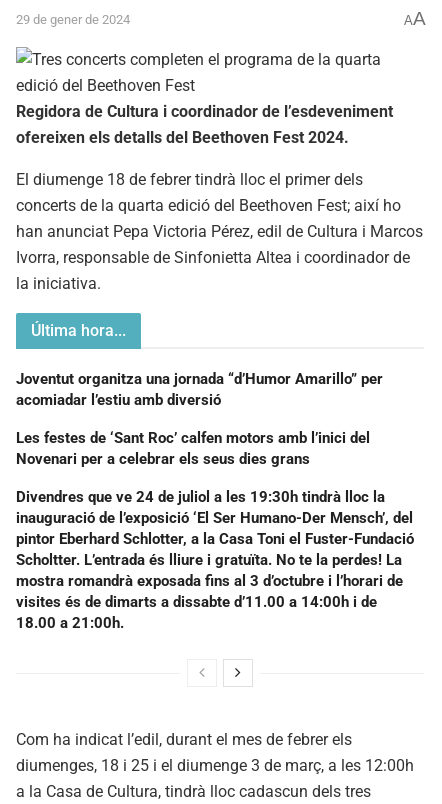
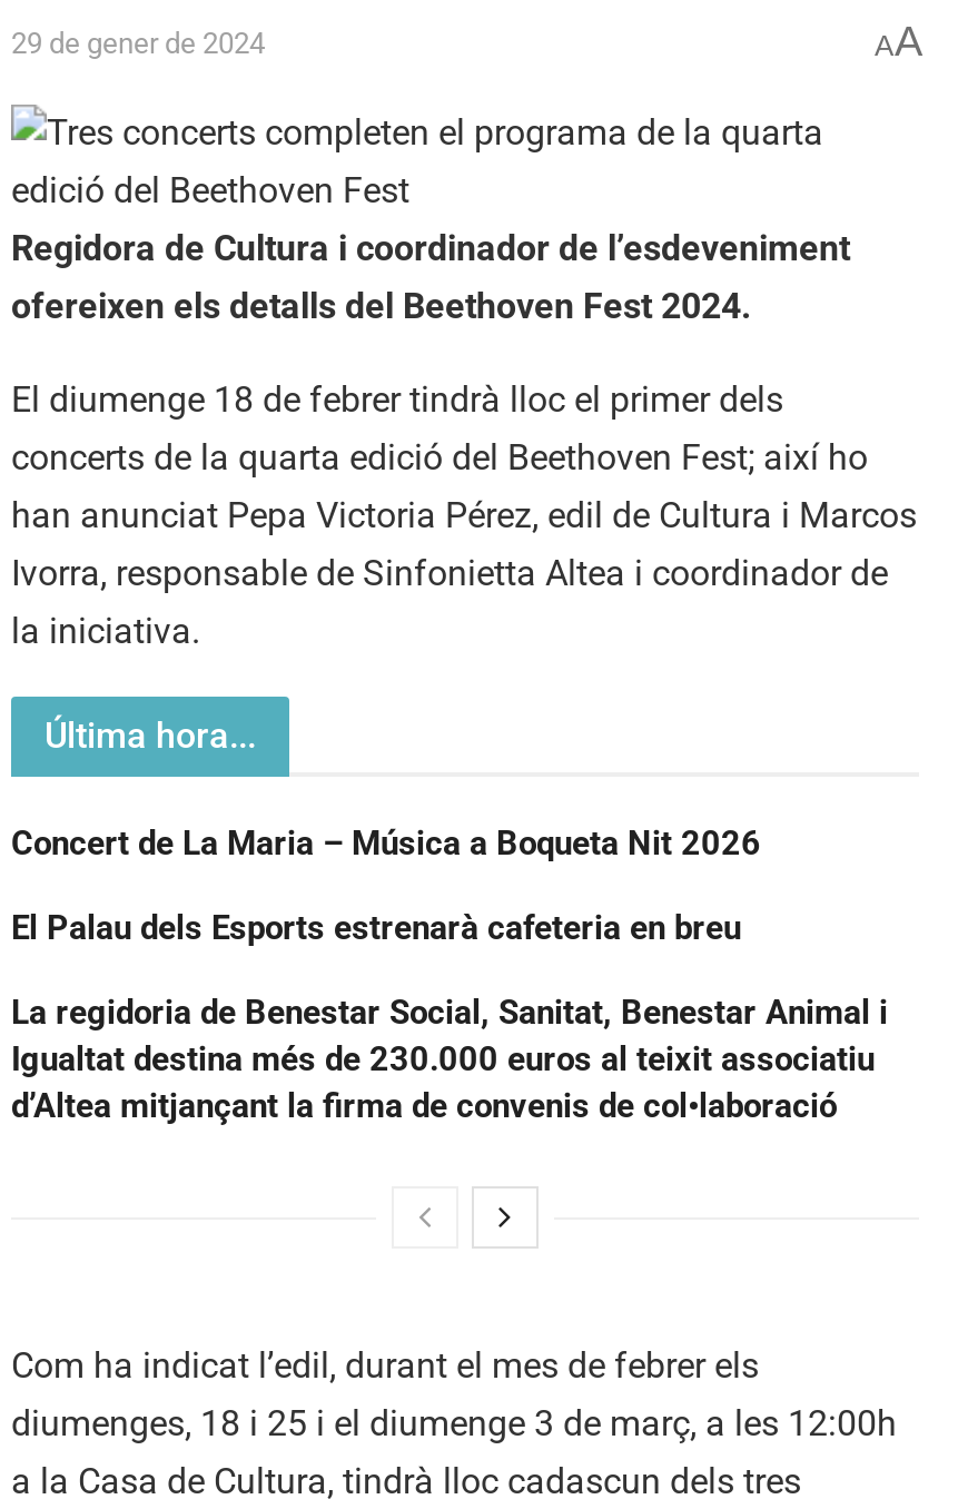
- Joventut organitza una jornada “d’Humor Amarillo” per
- acomiadar l’estiu amb diversió
+ Concert de La Maria – Música a Boqueta Nit 2026

- Les festes de ‘Sant Roc’ calfen motors amb l’inici del
- Novenari per a celebrar els seus dies grans
+ El Palau dels Esports estrenarà cafeteria en breu

- Divendres que ve 24 de juliol a les 19:30h tindrà lloc la
- inauguració de l’exposició ‘El Ser Humano-Der Mensch’, del
- pintor Eberhard Schlotter, a la Casa Toni el Fuster-Fundació
- Scholtter. L’entrada és lliure i gratuïta. No te la perdes! La
- mostra romandrà exposada fins al 3 d’octubre i l’horari de
- visites és de dimarts a dissabte d’11.00 a 14:00h i de
- 18.00 a 21:00h.
+ La regidoria de Benestar Social, Sanitat, Benestar Animal i
+ Igualtat destina més de 230.000 euros al teixit associatiu
+ d’Altea mitjançant la firma de convenis de col•laboració
